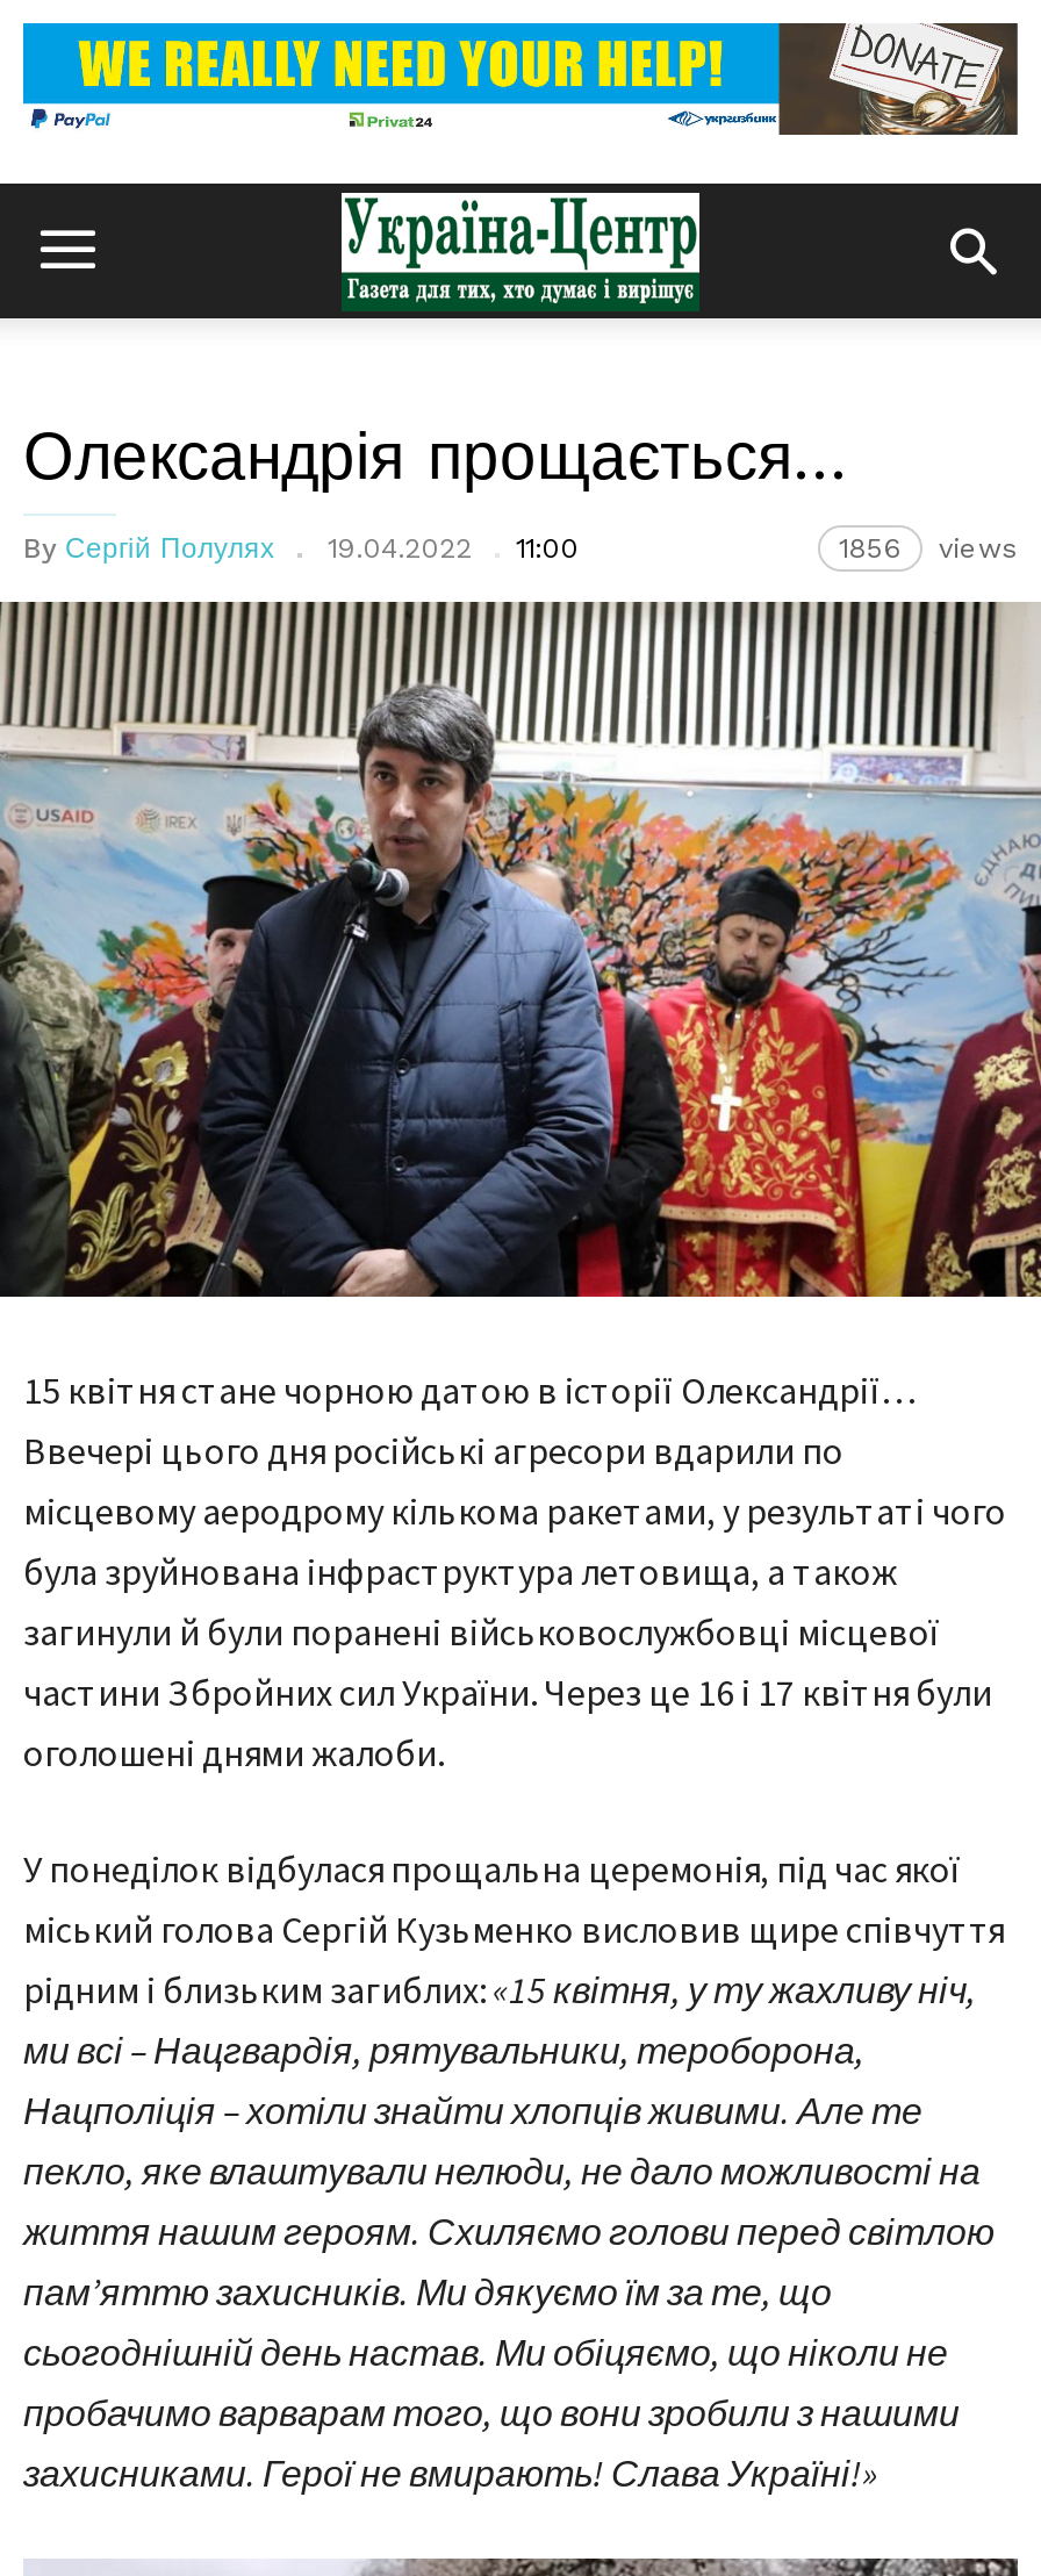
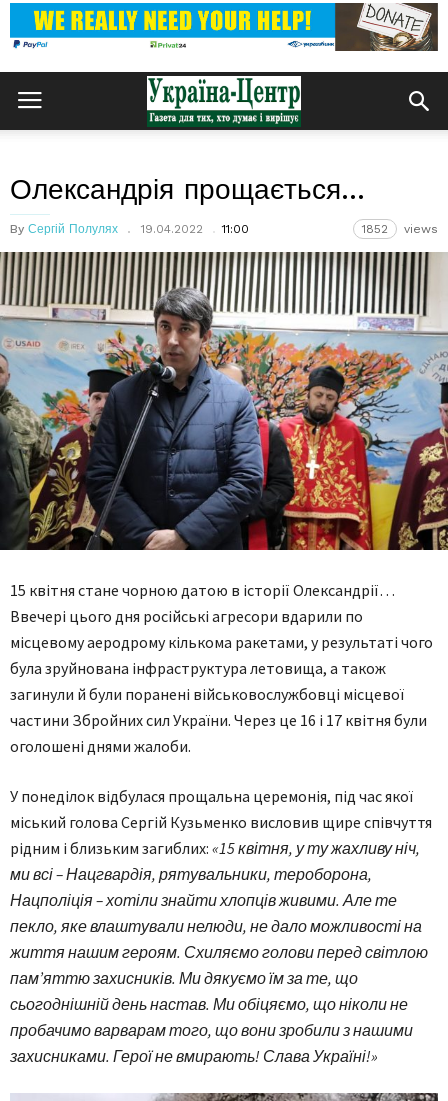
- 1856 views
+ 1852 views
